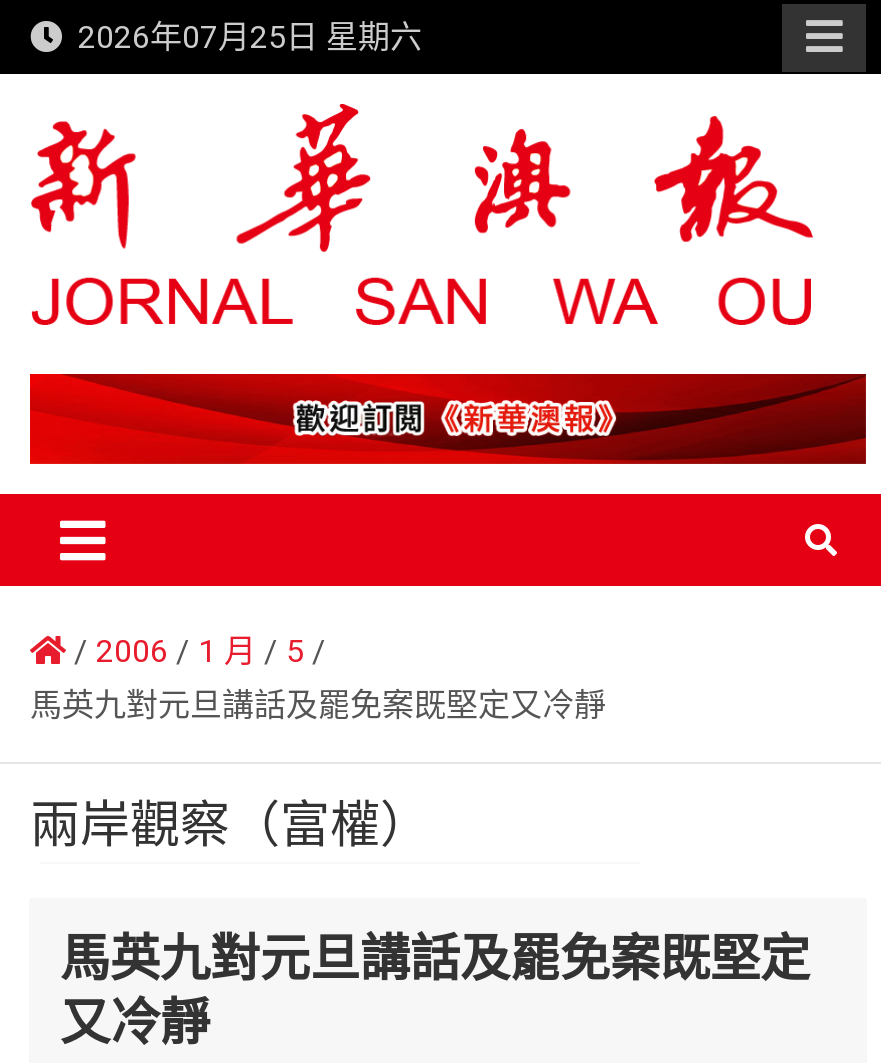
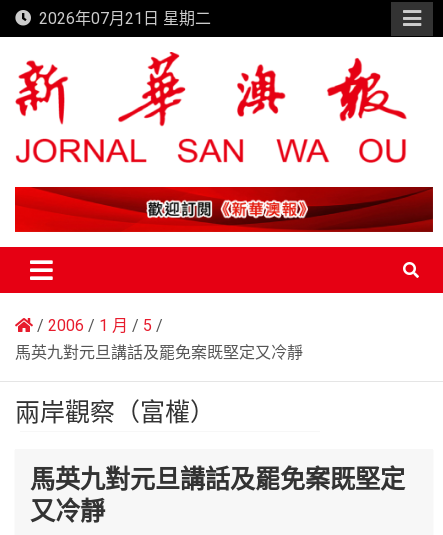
- 2026年07月25日 星期六
+ 2026年07月21日 星期二
